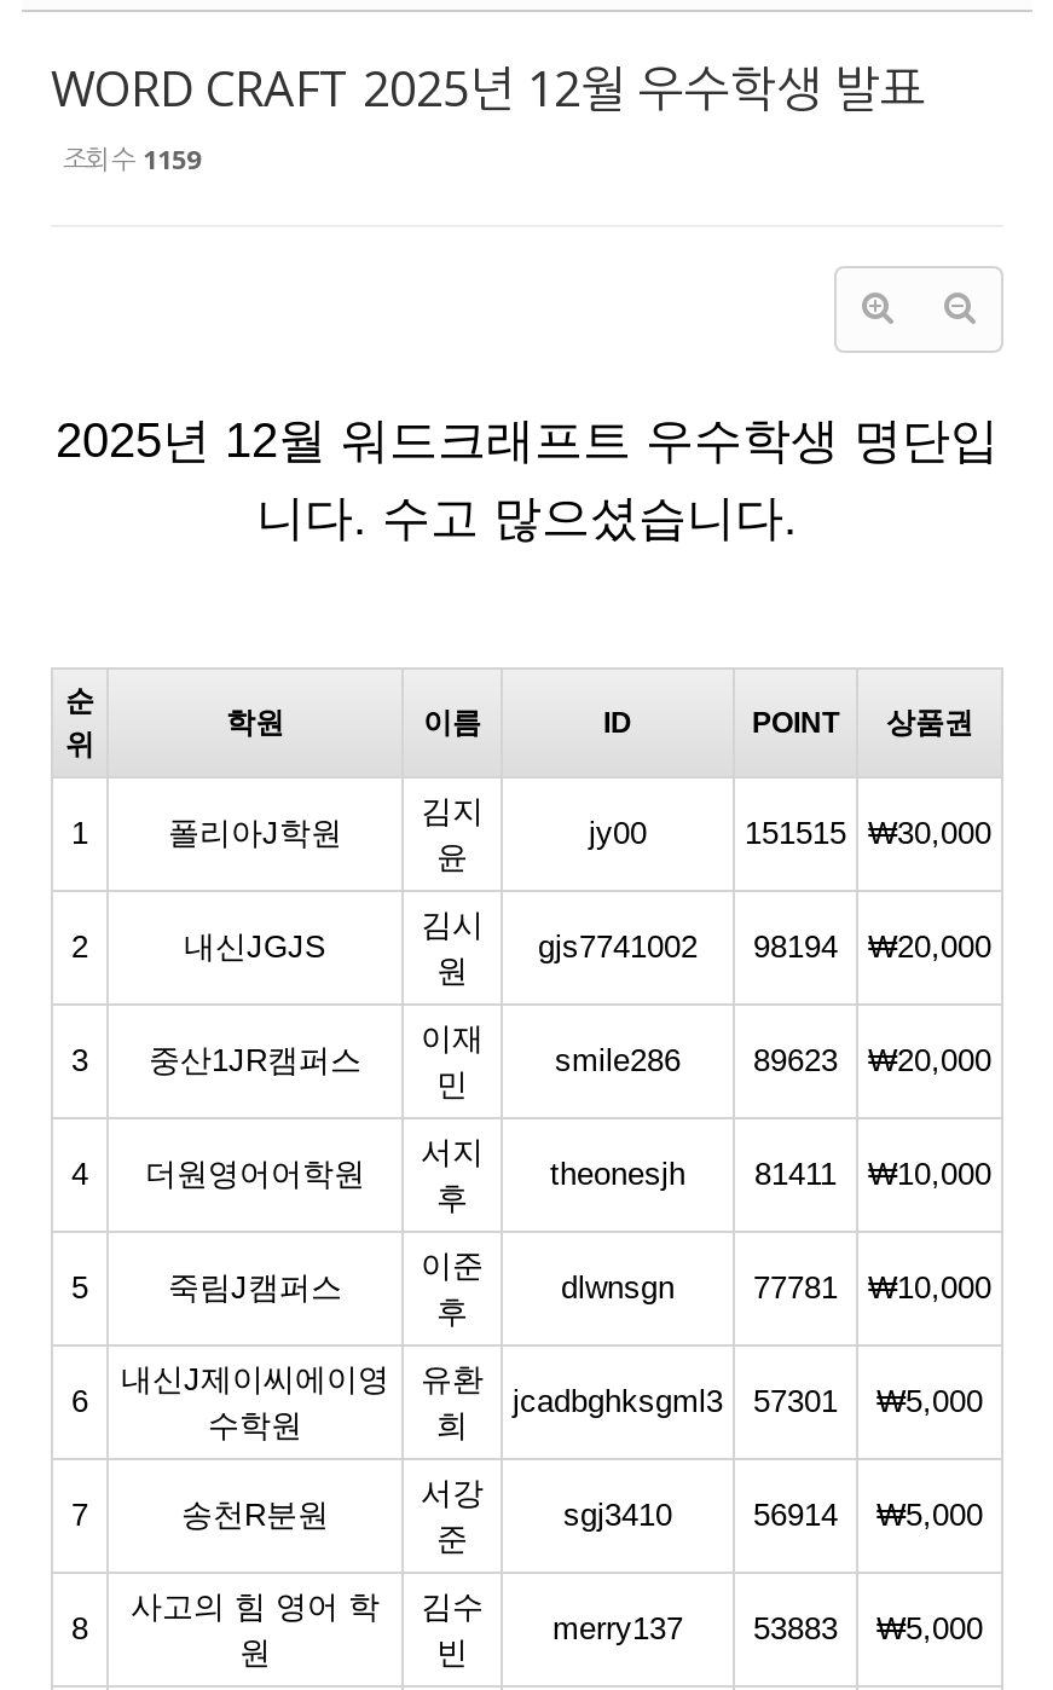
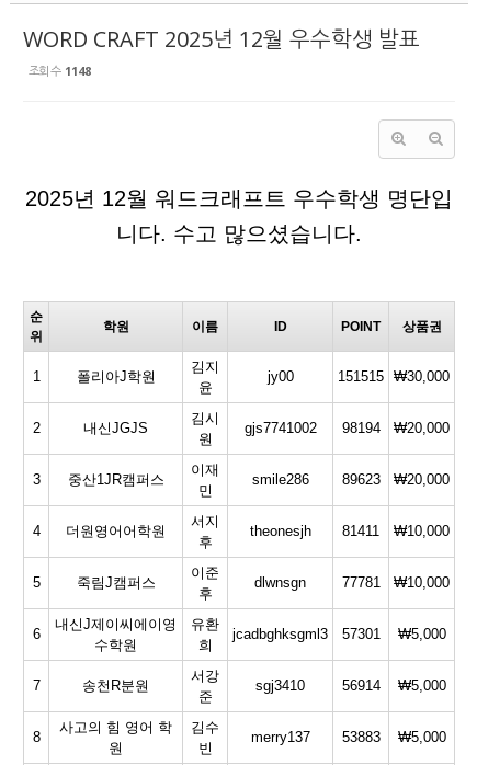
- 조회 수 1159
+ 조회 수 1148
